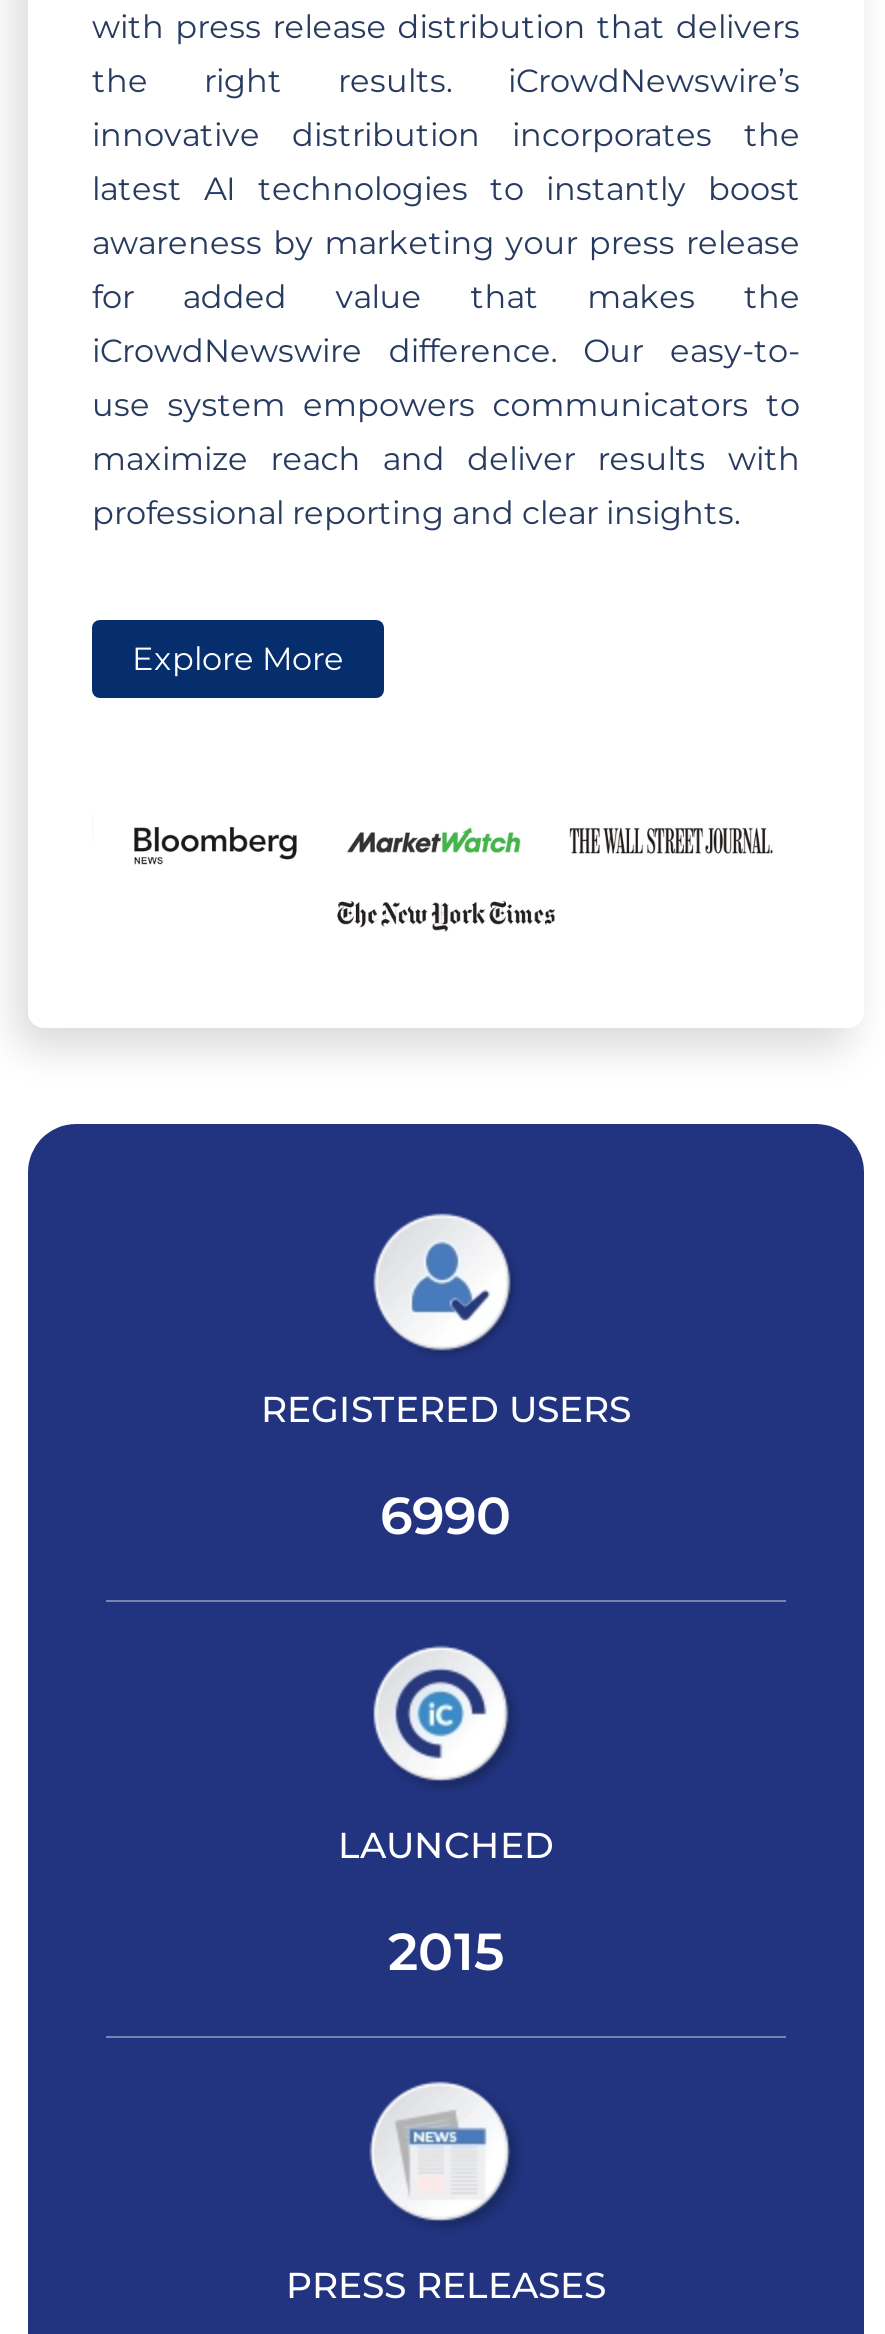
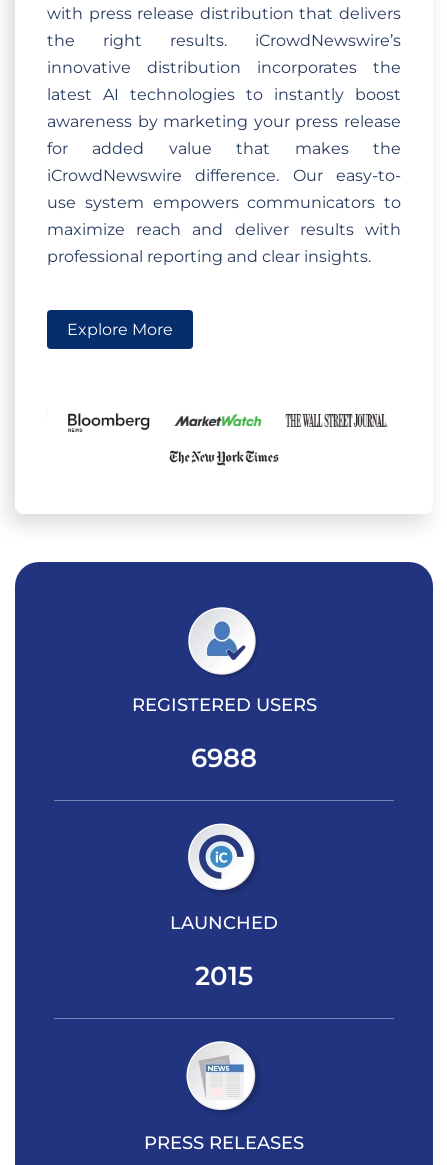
- 6990
+ 6988
